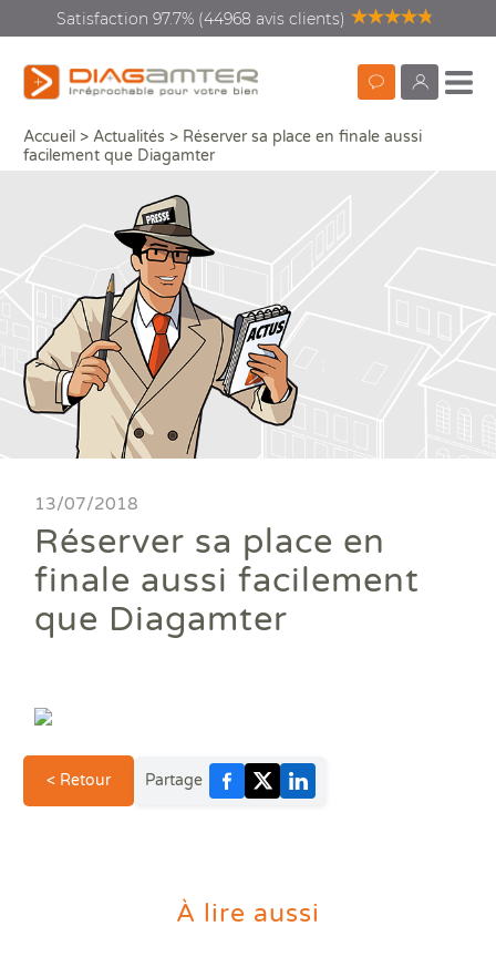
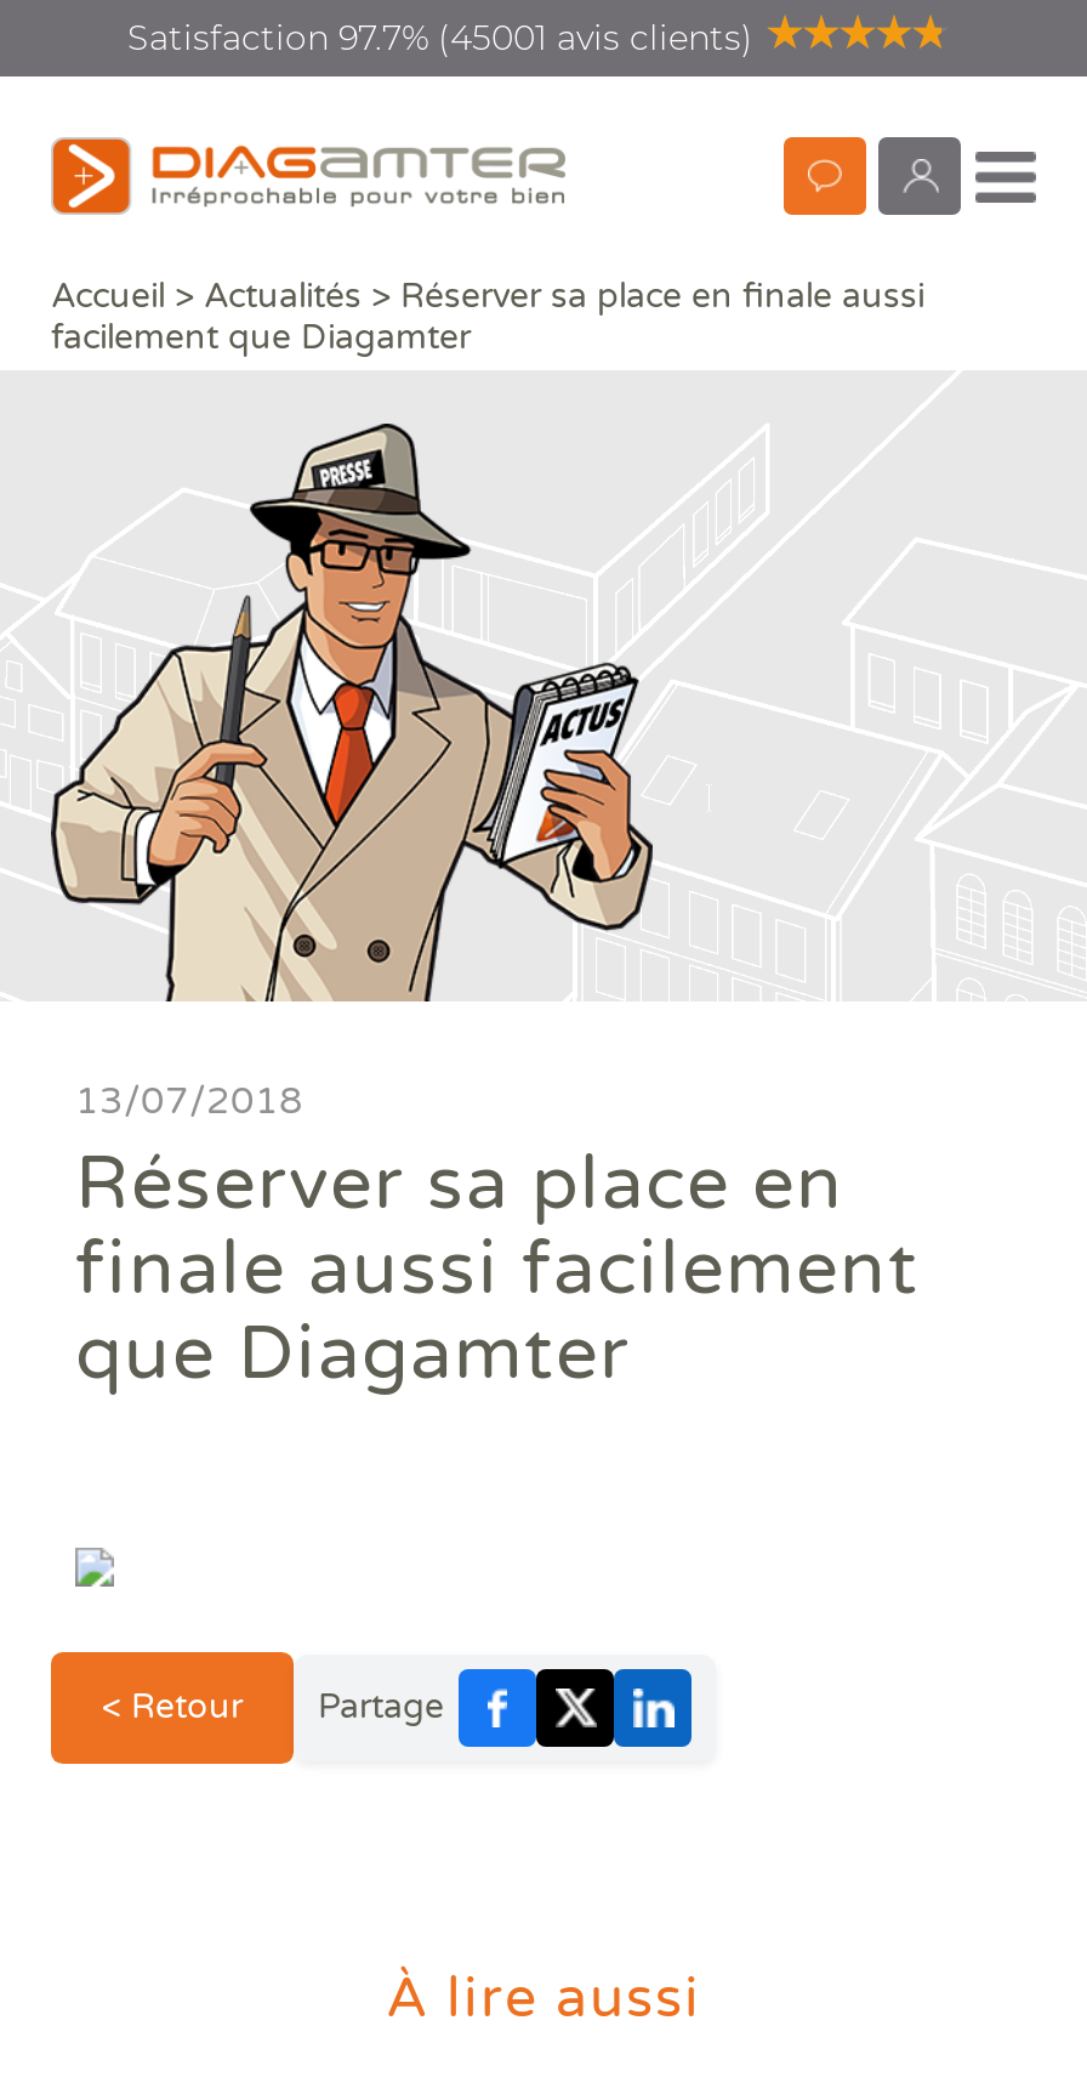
- Satisfaction 97.7% (44968 avis clients)
+ Satisfaction 97.7% (45001 avis clients)
